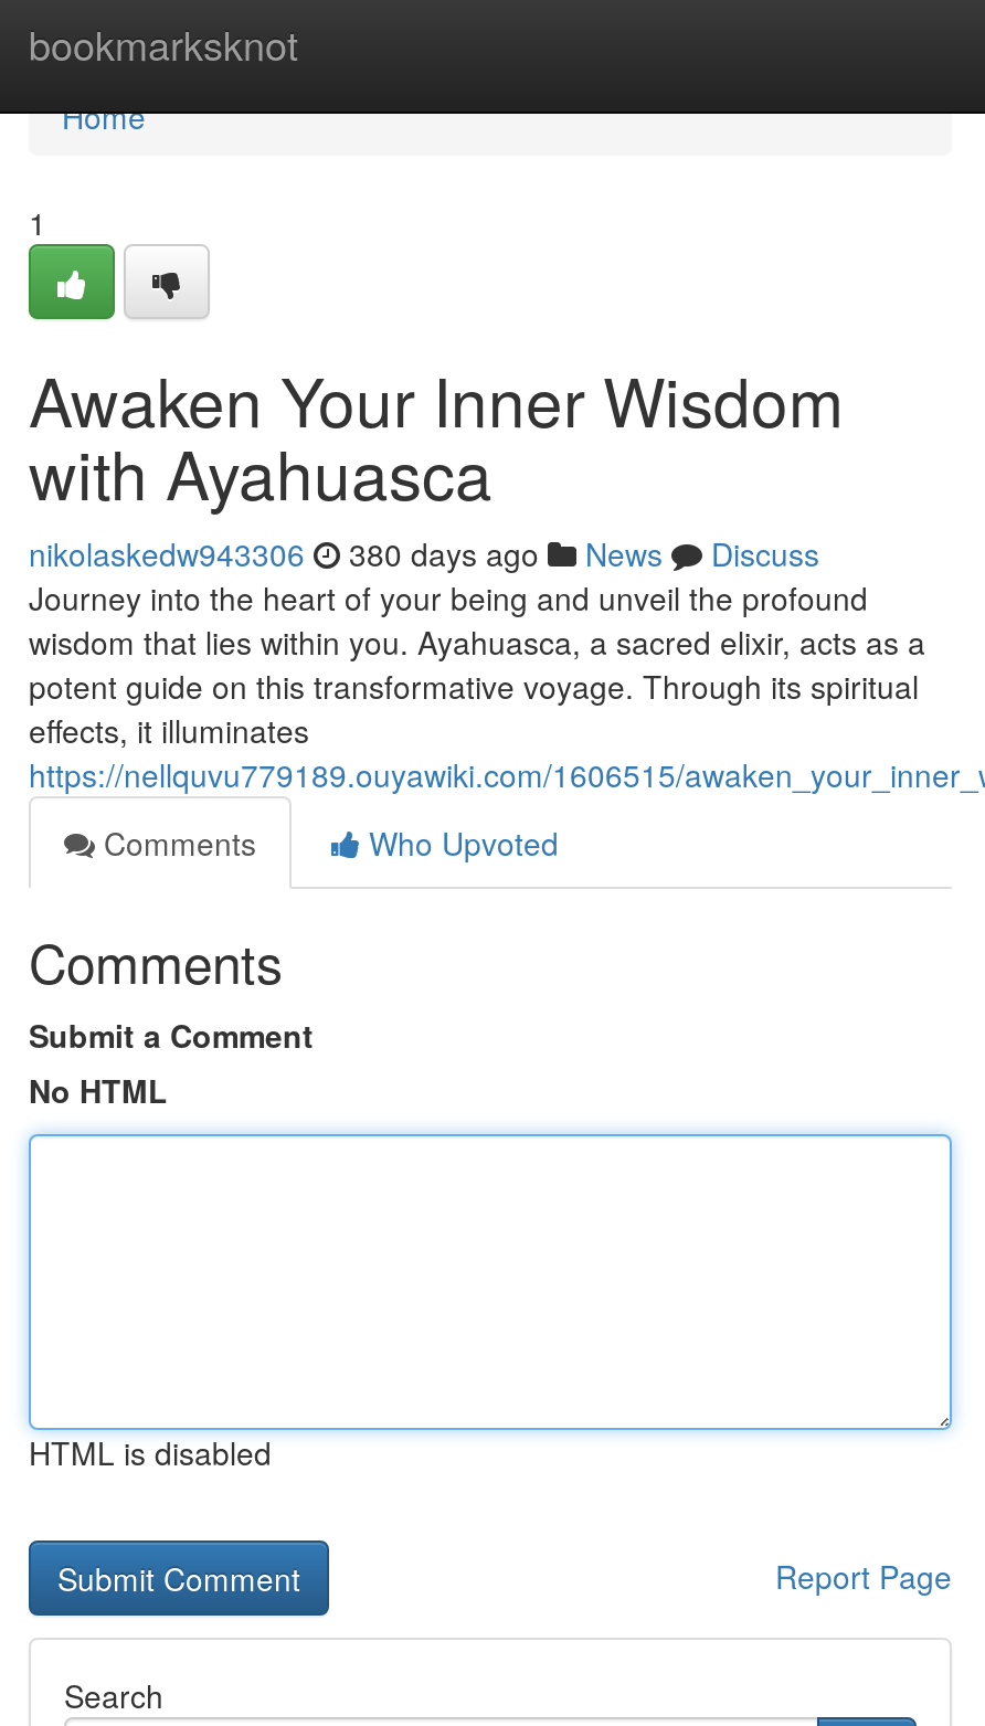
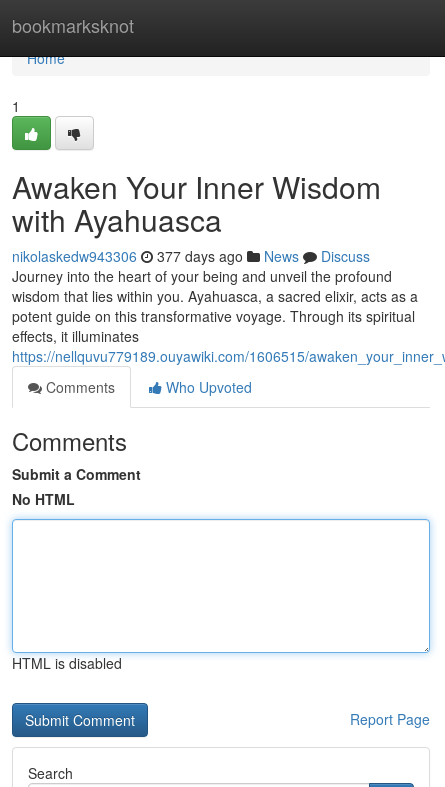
- nikolaskedw943306 380 days ago News Discuss
+ nikolaskedw943306 377 days ago News Discuss
